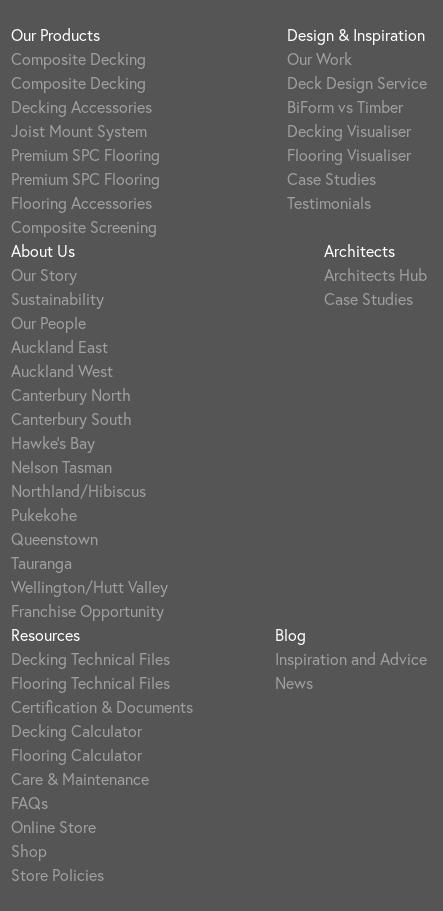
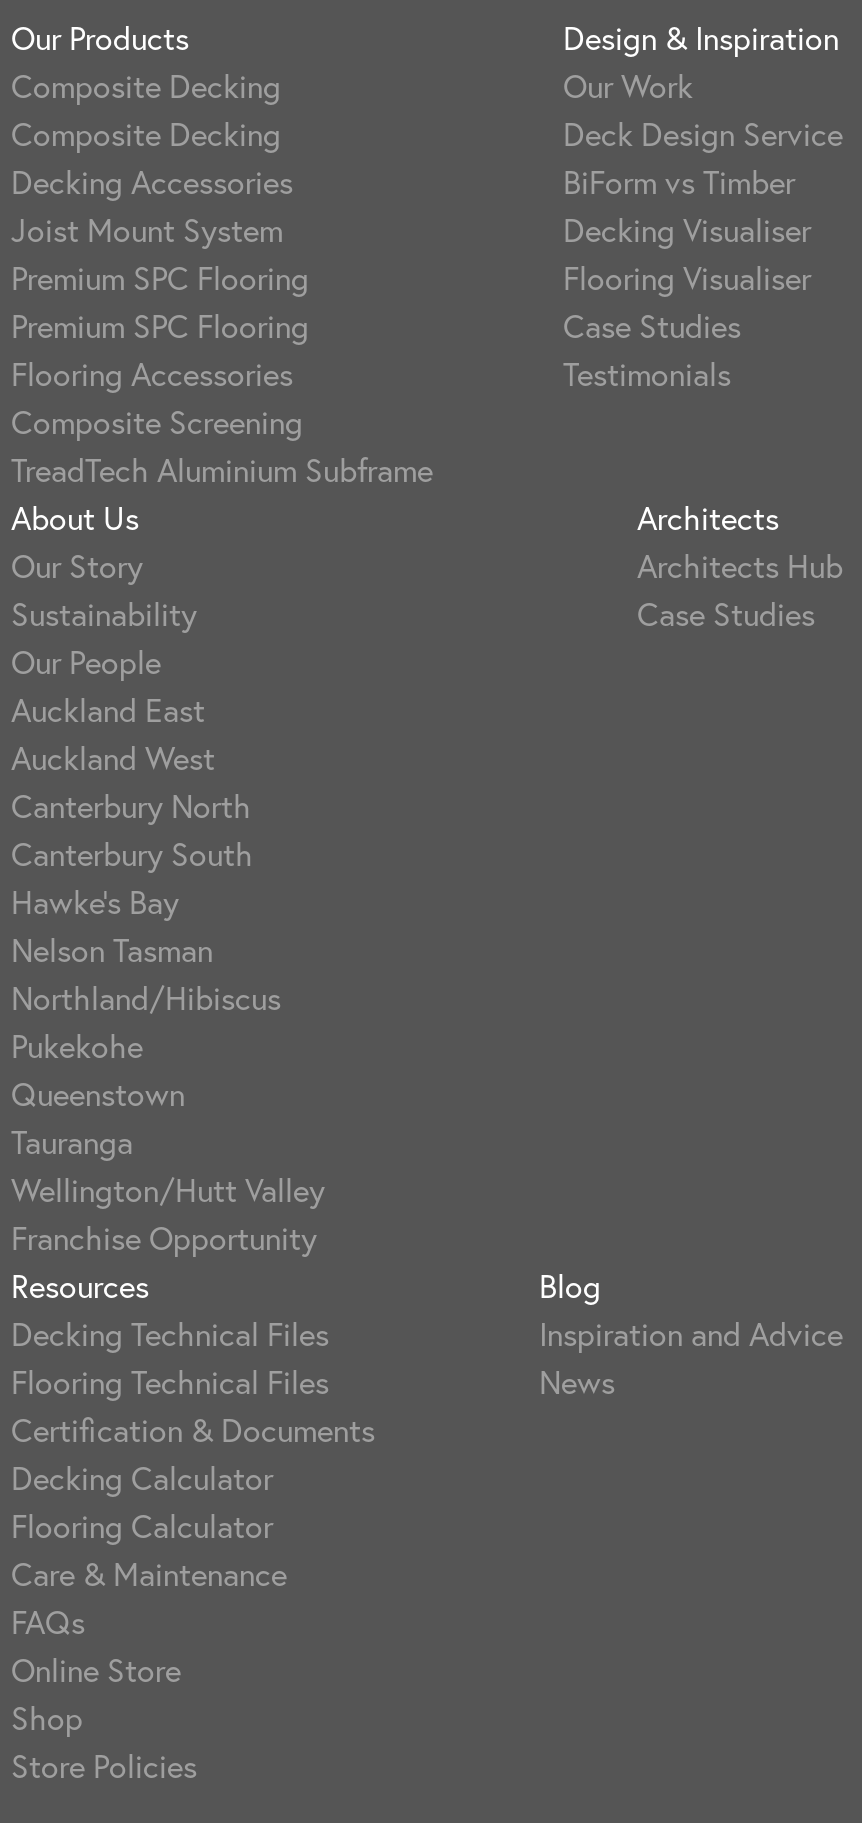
+ TreadTech Aluminium Subframe
